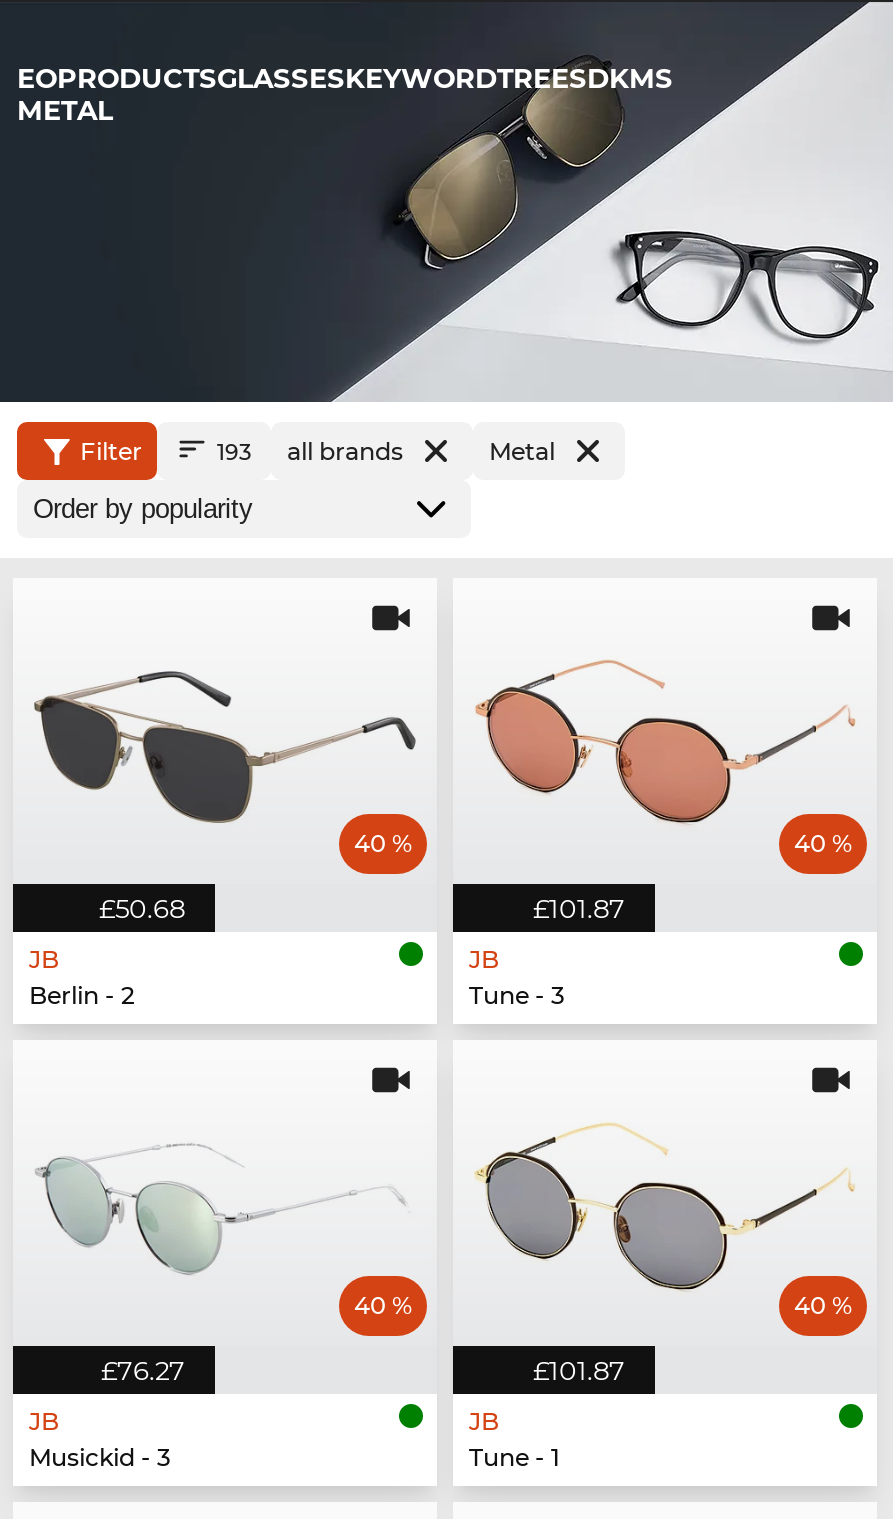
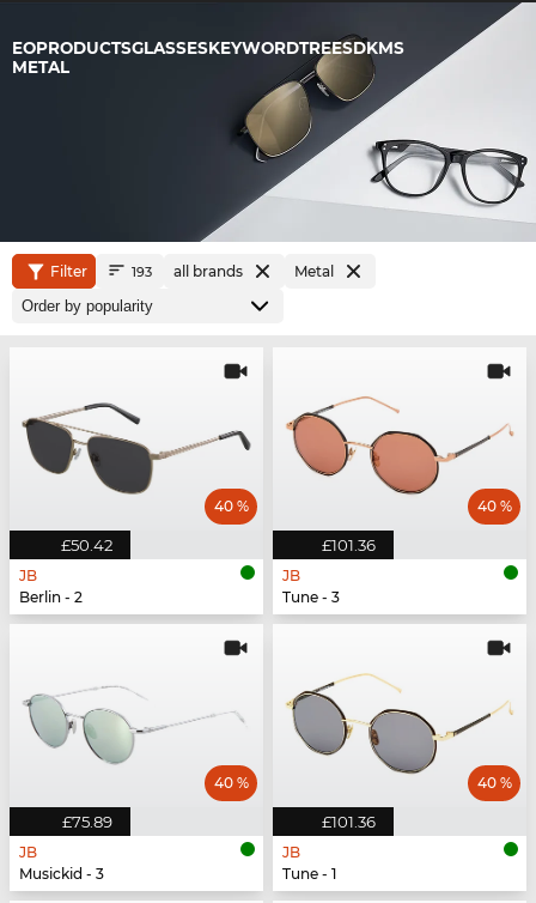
- £50.68
+ £50.42

- £101.87
+ £101.36

- £76.27
+ £75.89

- £101.87
+ £101.36
